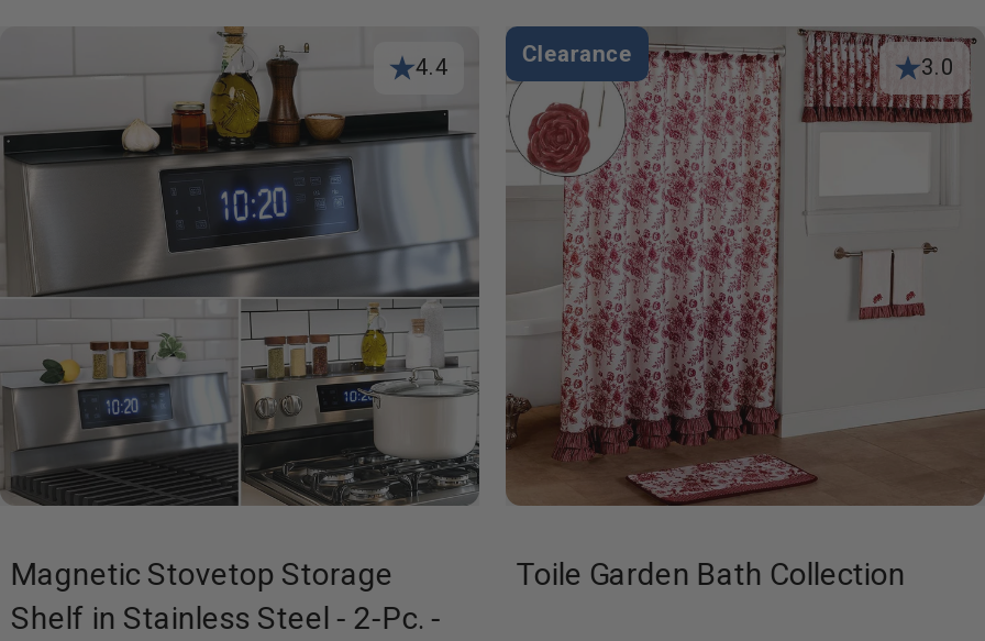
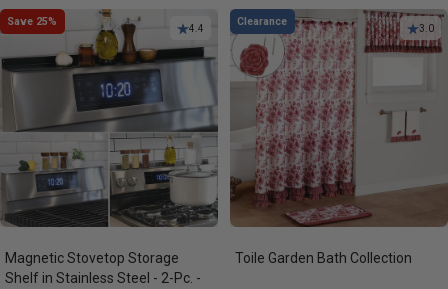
+ Save 25%
